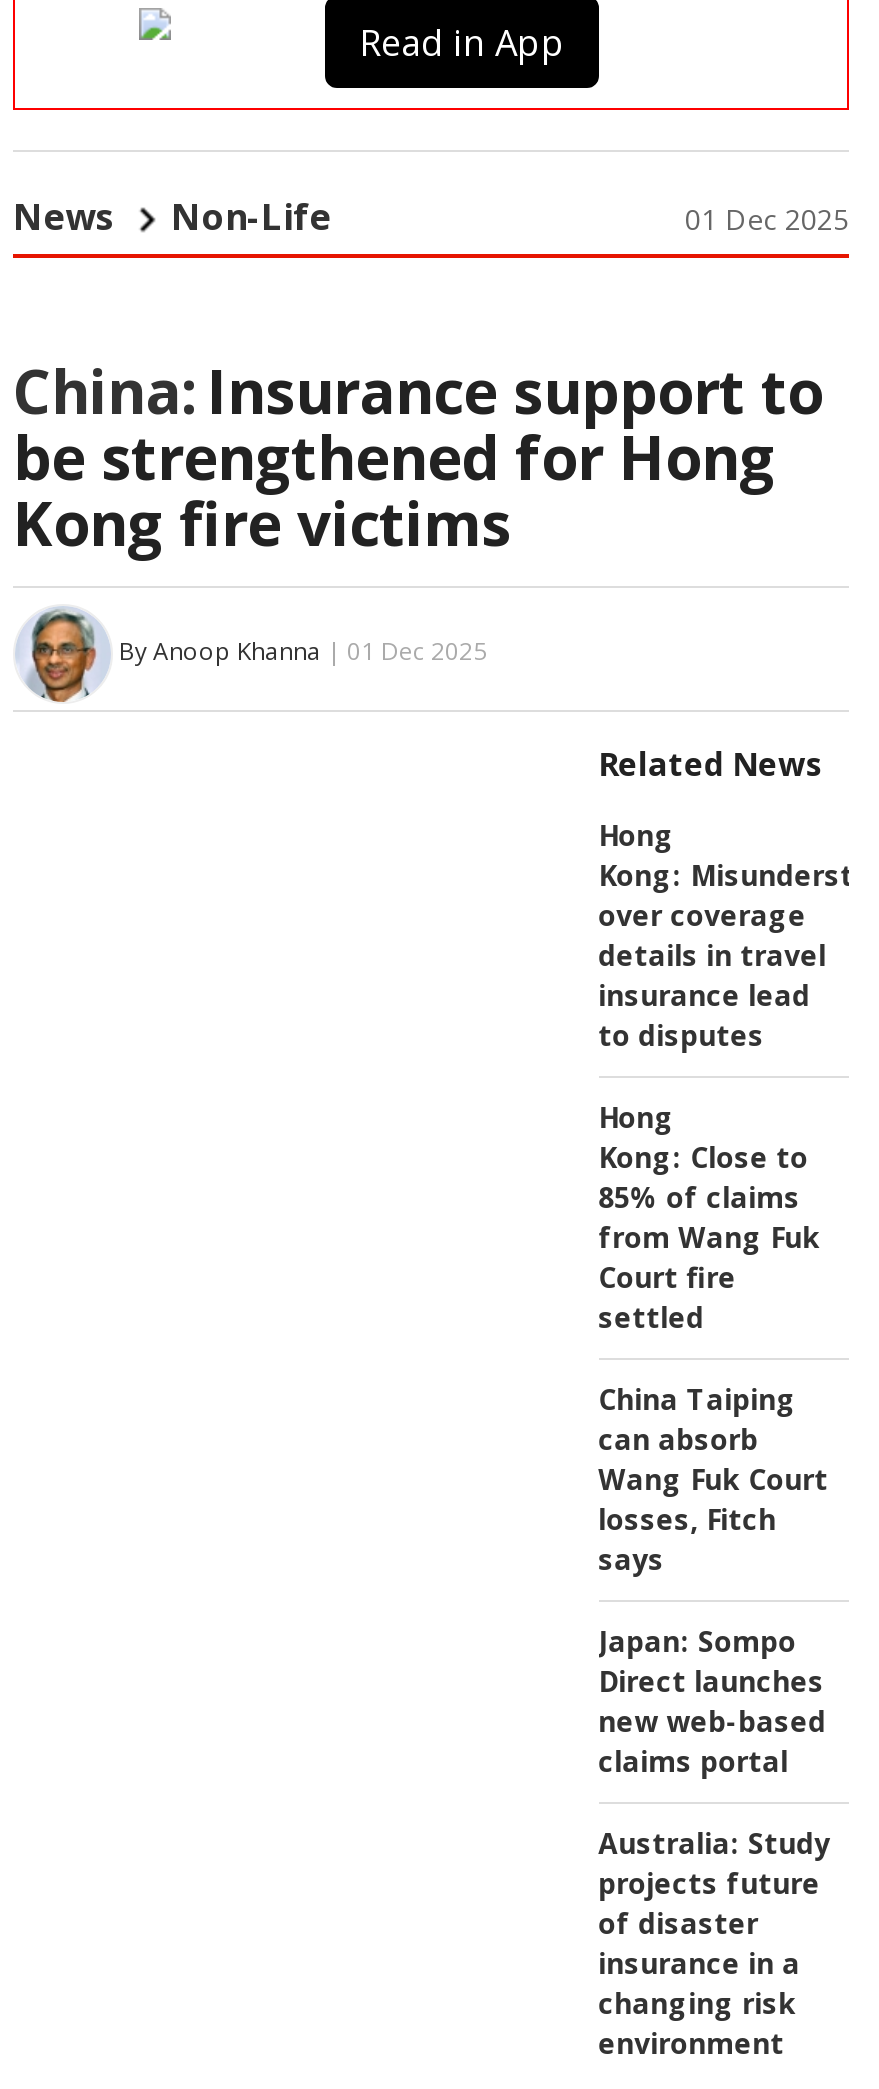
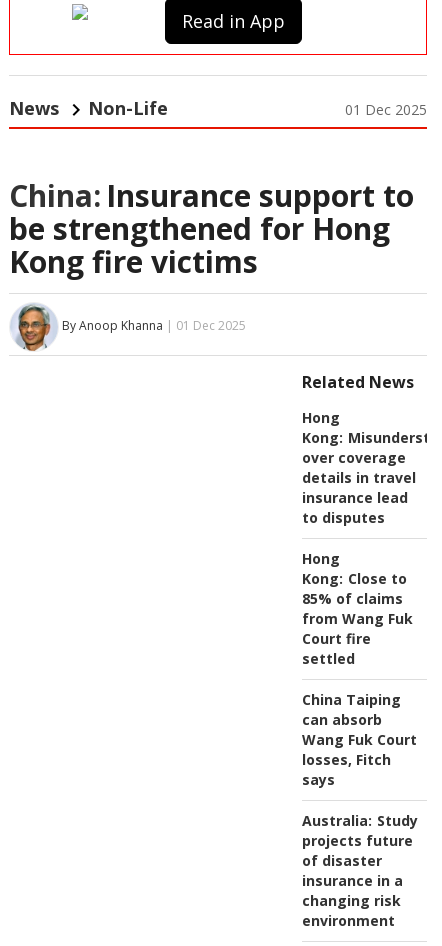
- Japan: Sompo
- Direct launches
- new web-based
- claims portal
